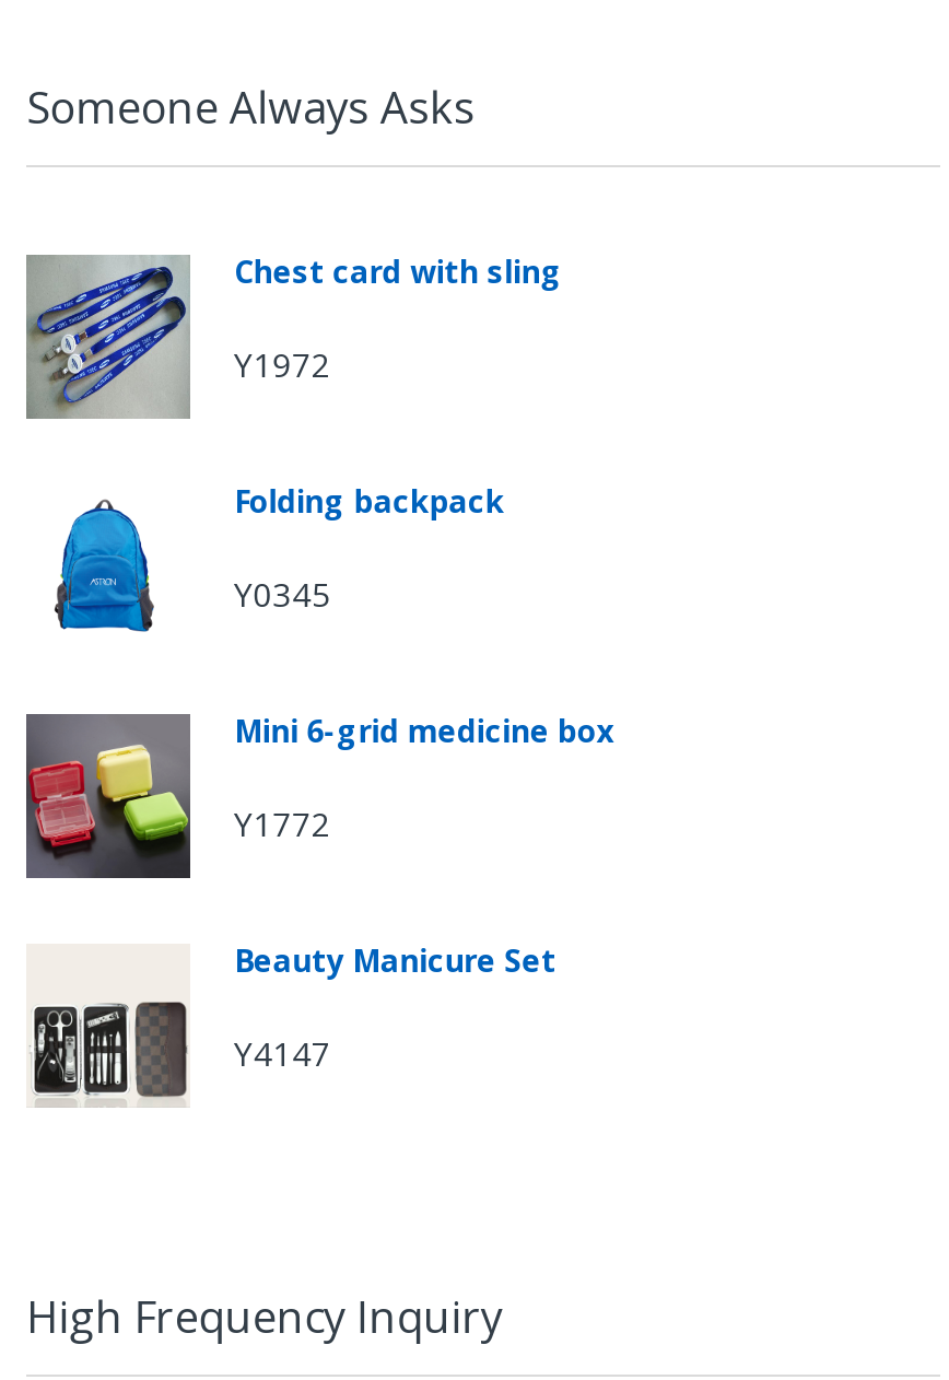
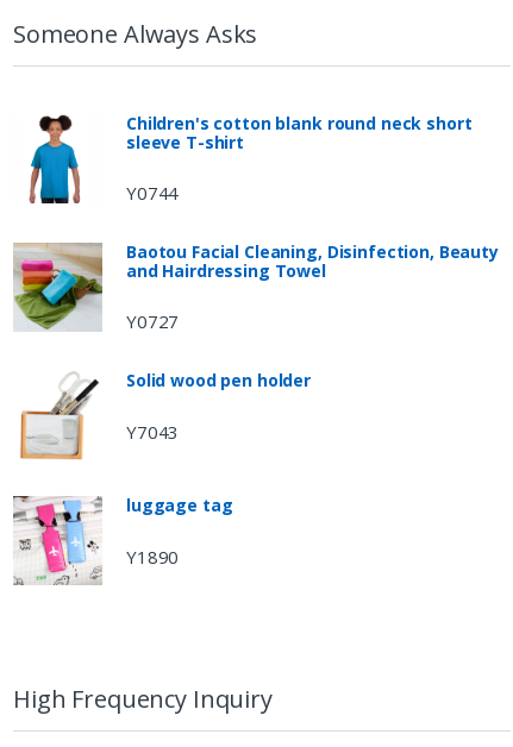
- [image]
- Chest card with sling
+ [image]
+ Children's cotton blank round neck short
+ sleeve T-shirt

- Y1972
+ Y0744

- [image]
- Folding backpack
+ [image]
+ Baotou Facial Cleaning, Disinfection, Beauty
+ and Hairdressing Towel

- Y0345
+ Y0727

- [image]
- Mini 6-grid medicine box
+ [image]
+ Solid wood pen holder

- Y1772
+ Y7043

- [image]
- Beauty Manicure Set
+ [image]
+ luggage tag

- Y4147
+ Y1890
